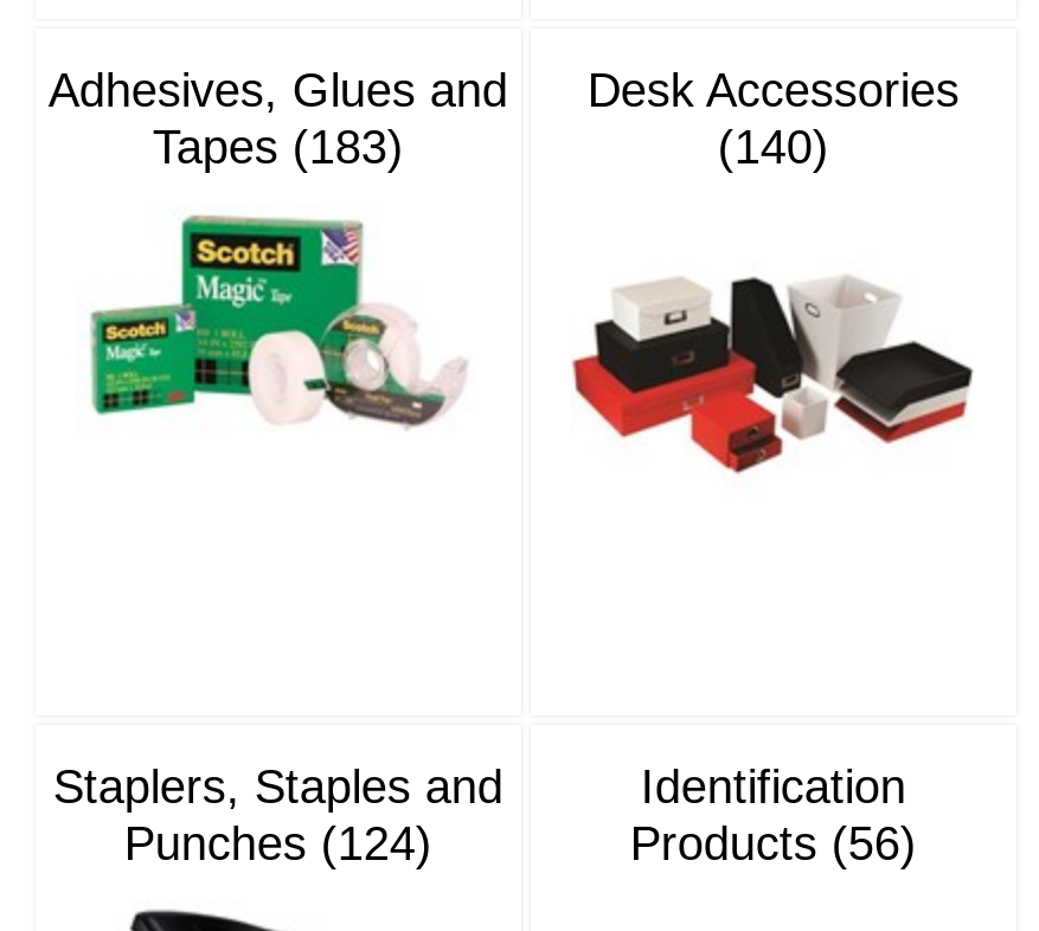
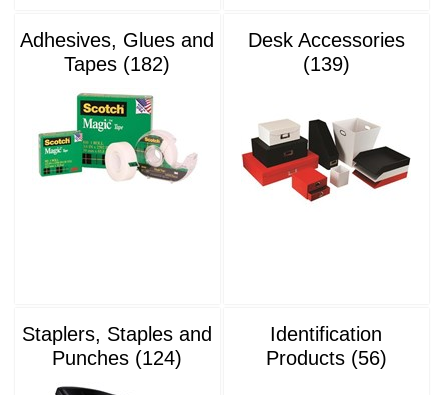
- Tapes (183)
+ Tapes (182)

- (140)
+ (139)
